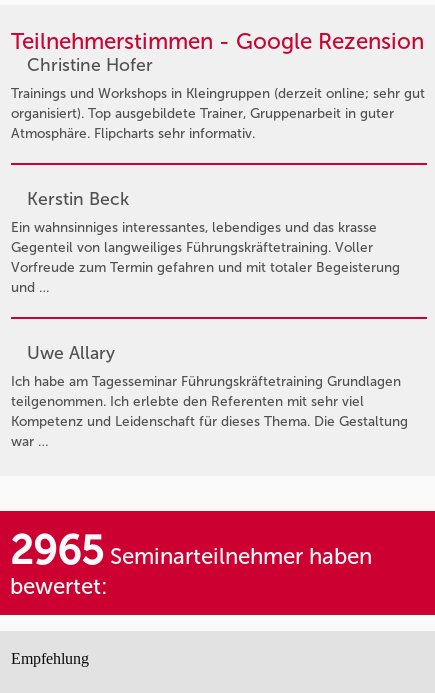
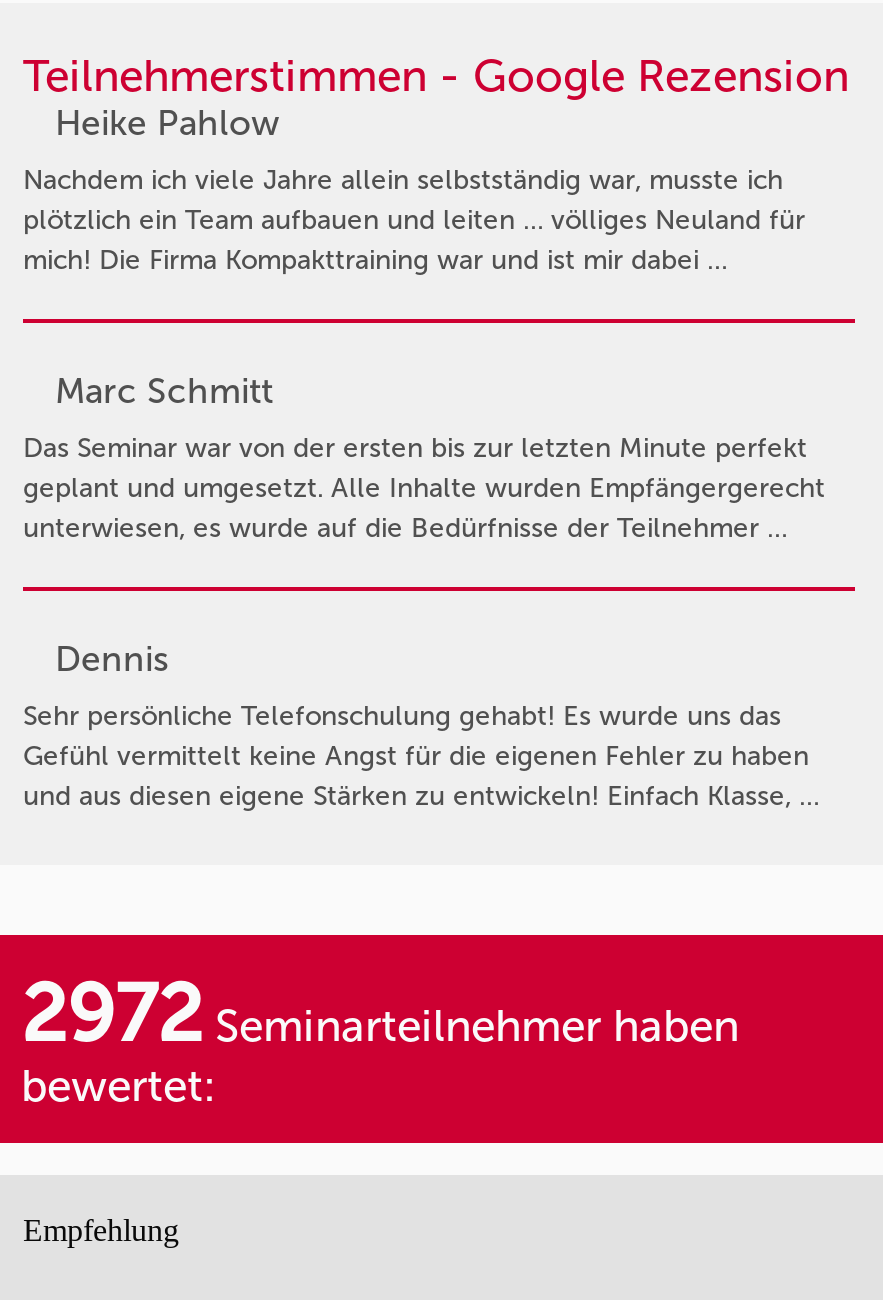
- Christine Hofer
- Trainings und Workshops in Kleingruppen (derzeit online; sehr gut
- organisiert). Top ausgebildete Trainer, Gruppenarbeit in guter
- Atmosphäre. Flipcharts sehr informativ.
+ Heike Pahlow
+ Nachdem ich viele Jahre allein selbstständig war, musste ich
+ plötzlich ein Team aufbauen und leiten … völliges Neuland für
+ mich! Die Firma Kompakttraining war und ist mir dabei …

- Kerstin Beck
- Ein wahnsinniges interessantes, lebendiges und das krasse
- Gegenteil von langweiliges Führungskräftetraining. Voller
- Vorfreude zum Termin gefahren und mit totaler Begeisterung
- und …
+ Marc Schmitt
+ Das Seminar war von der ersten bis zur letzten Minute perfekt
+ geplant und umgesetzt. Alle Inhalte wurden Empfängergerecht
+ unterwiesen, es wurde auf die Bedürfnisse der Teilnehmer …

- Uwe Allary
- Ich habe am Tagesseminar Führungskräftetraining Grundlagen
- teilgenommen. Ich erlebte den Referenten mit sehr viel
- Kompetenz und Leidenschaft für dieses Thema. Die Gestaltung
- war …
+ Dennis
+ Sehr persönliche Telefonschulung gehabt! Es wurde uns das
+ Gefühl vermittelt keine Angst für die eigenen Fehler zu haben
+ und aus diesen eigene Stärken zu entwickeln! Einfach Klasse, …

- 2965Seminarteilnehmer haben
+ 2972Seminarteilnehmer haben
